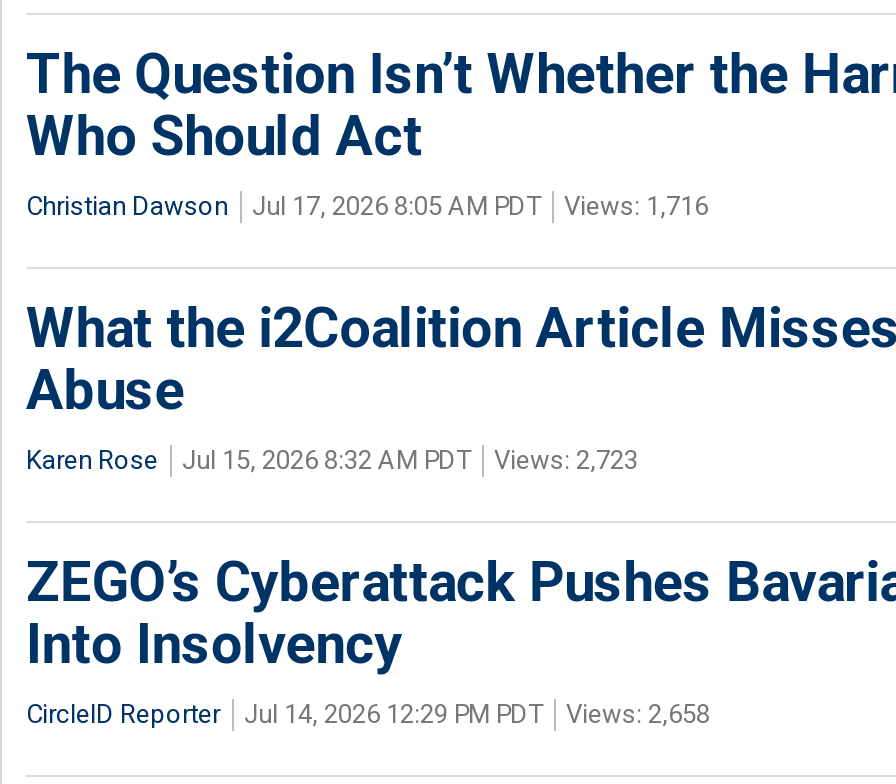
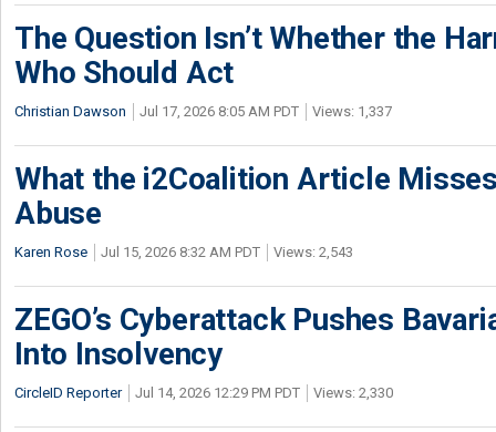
- Christian Dawson Jul 17, 2026 8:05 AM PDT Views: 1,716
+ Christian Dawson Jul 17, 2026 8:05 AM PDT Views: 1,337

- Karen Rose Jul 15, 2026 8:32 AM PDT Views: 2,723
+ Karen Rose Jul 15, 2026 8:32 AM PDT Views: 2,543

- CircleID Reporter Jul 14, 2026 12:29 PM PDT Views: 2,658
+ CircleID Reporter Jul 14, 2026 12:29 PM PDT Views: 2,330
